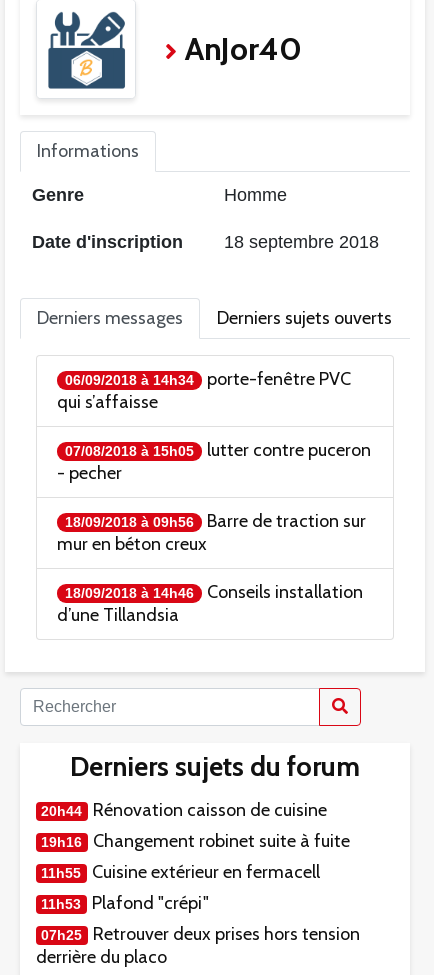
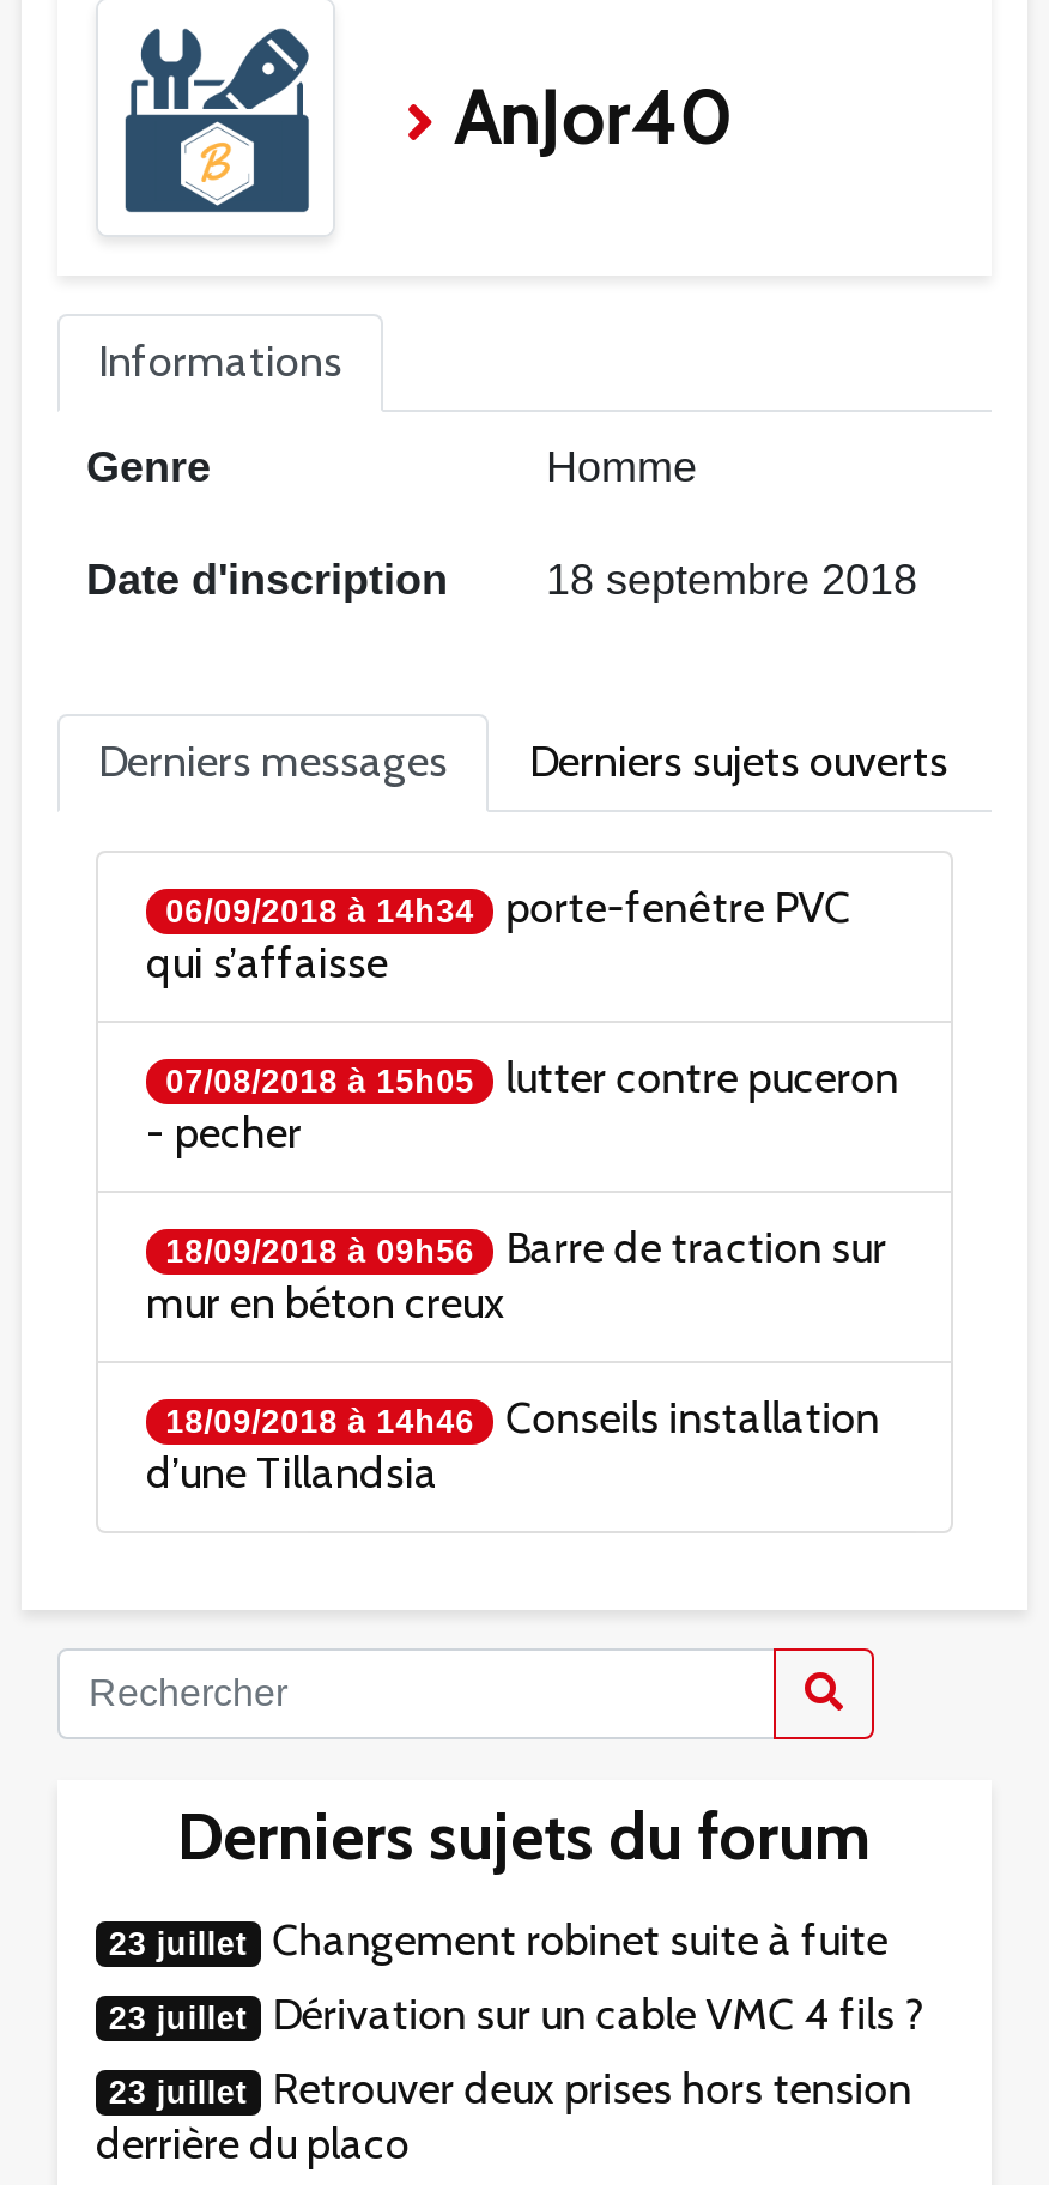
- 20h44
- Rénovation caisson de cuisine
- 19h16
+ 23 juillet

- 11h55
- Cuisine extérieur en fermacell
- 11h53
- Plafond "crépi"
- 07h25
+ 23 juillet
+ Dérivation sur un cable VMC 4 fils ?
+ 23 juillet
